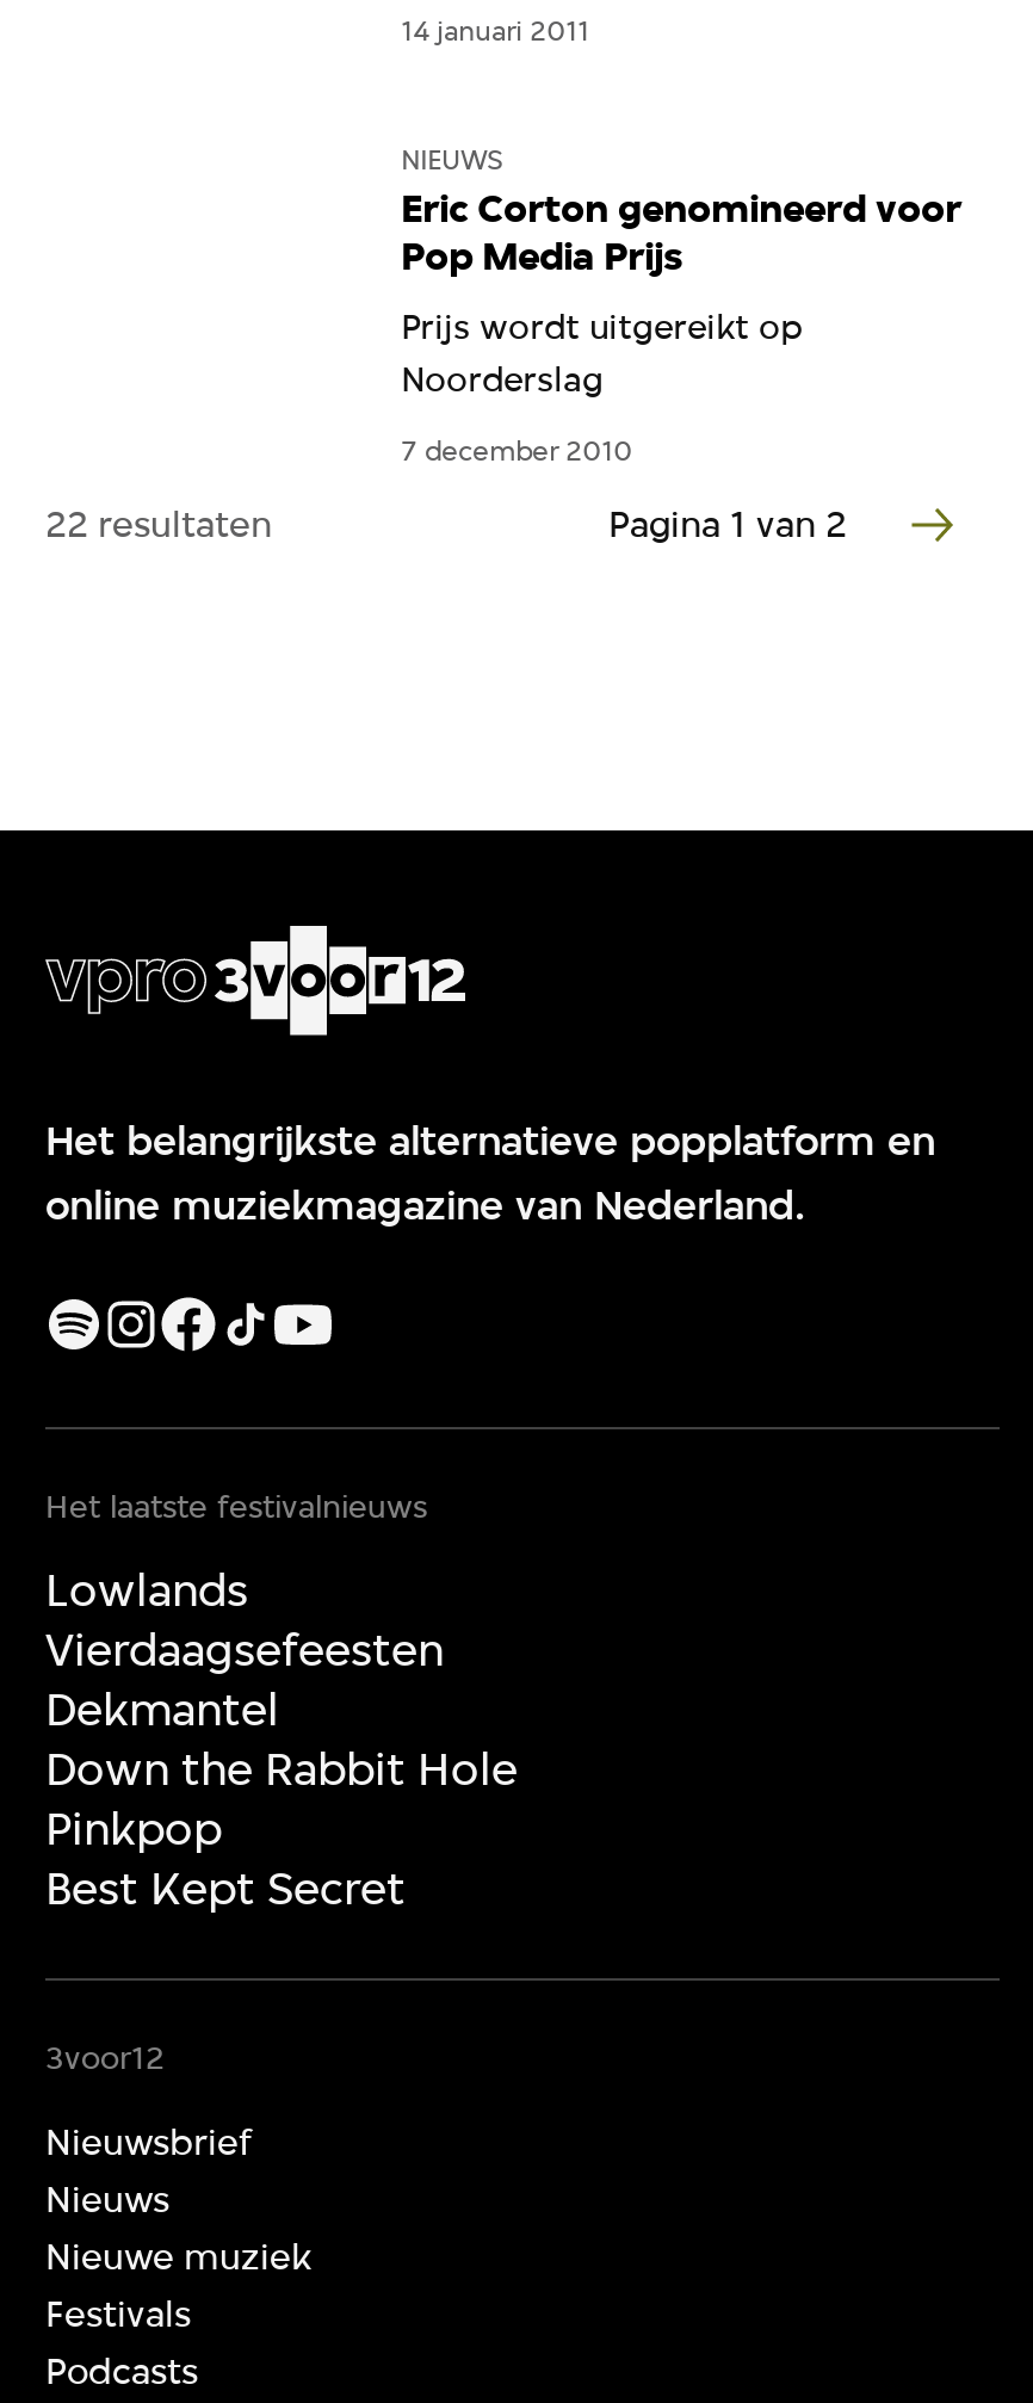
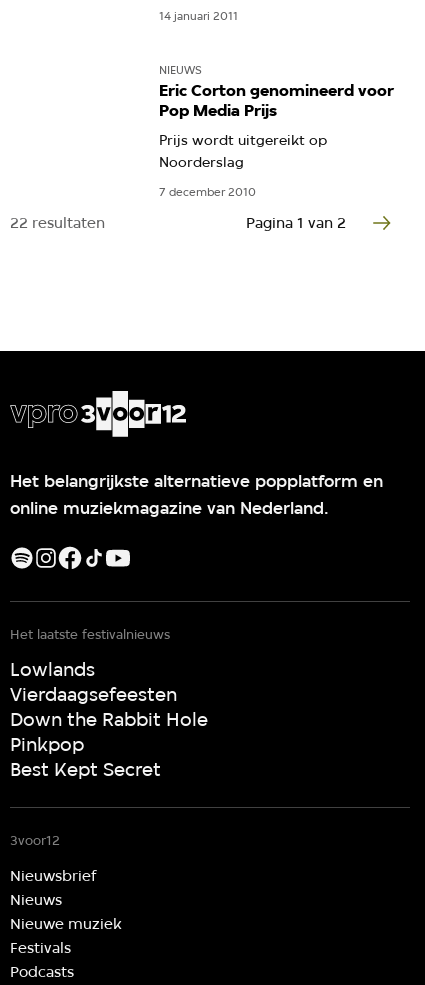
- Dekmantel
